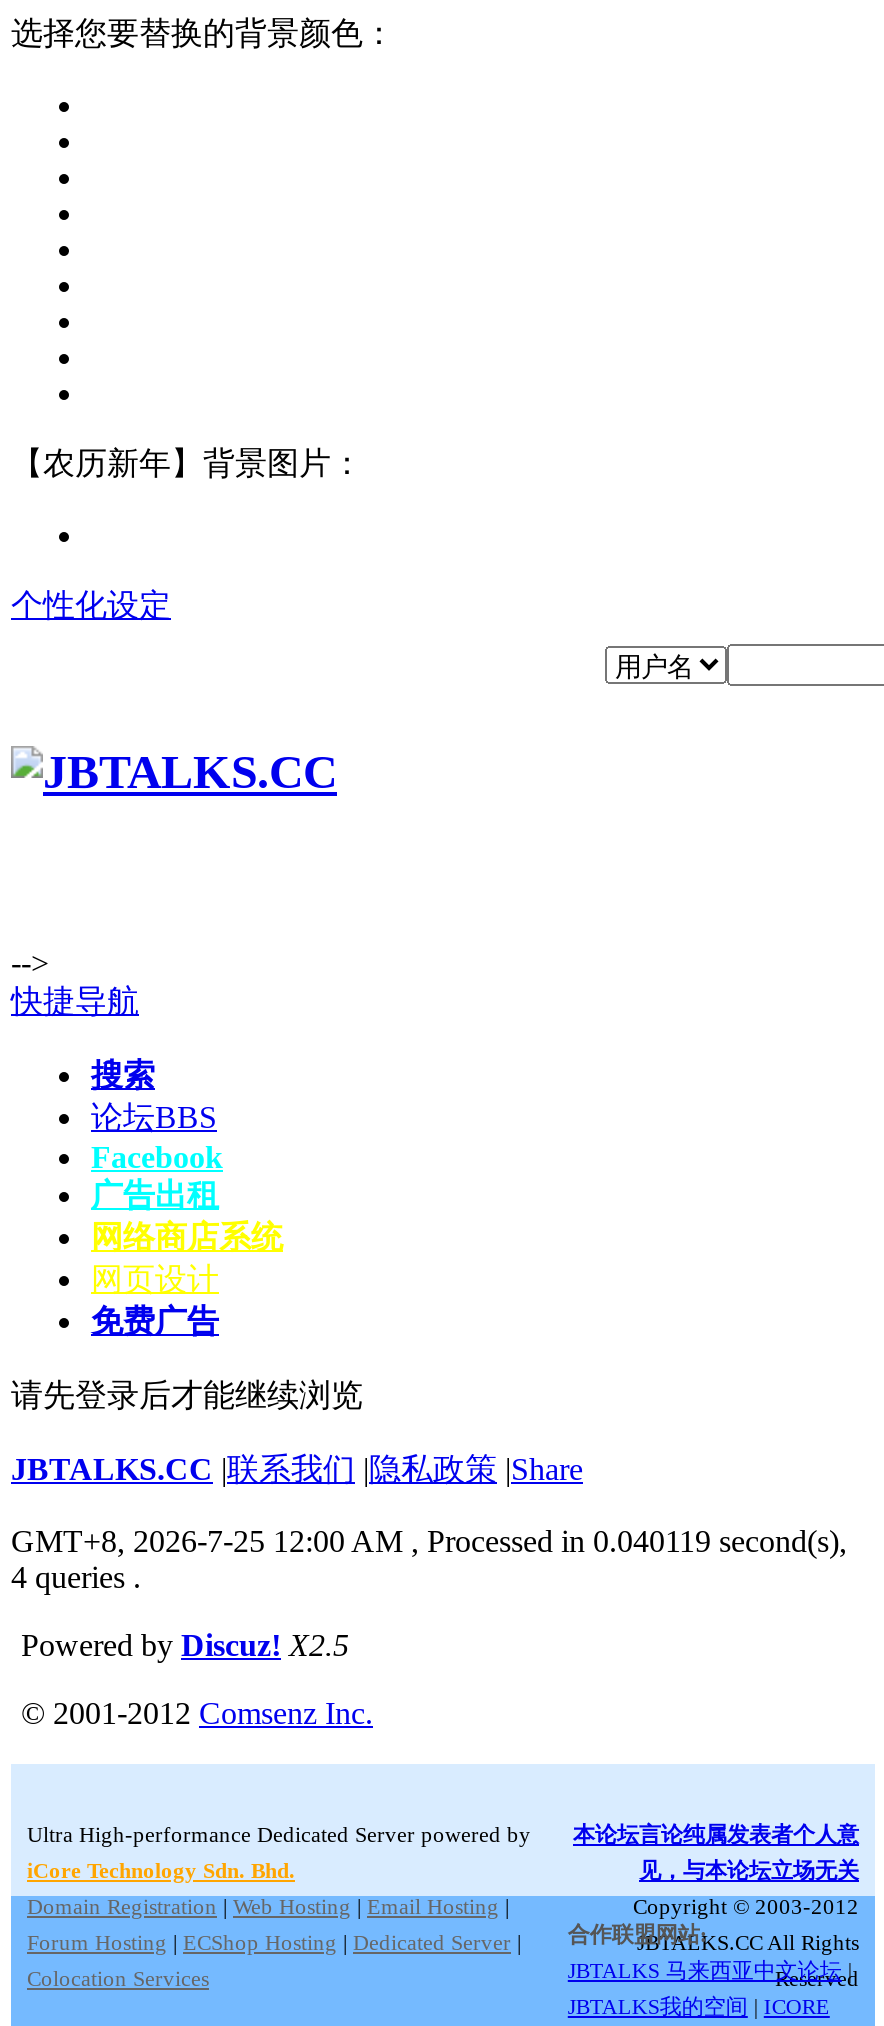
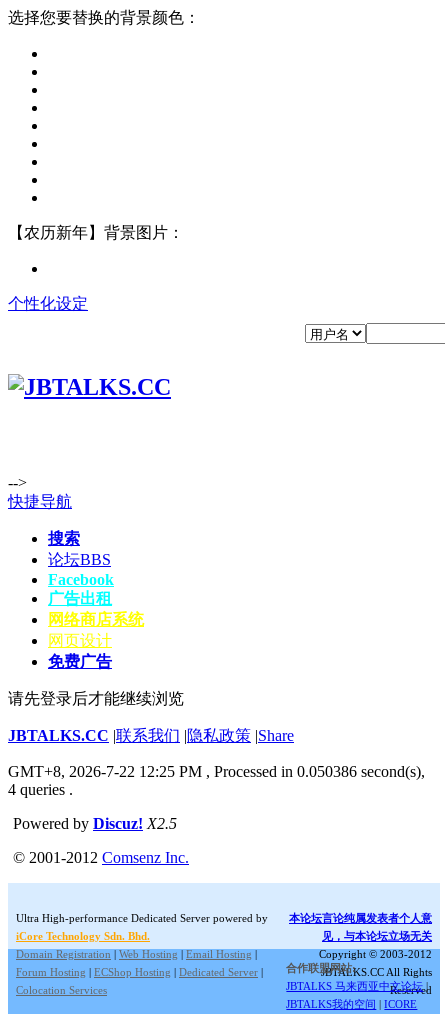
- GMT+8, 2026-7-25 12:00 AM, Processed in 0.040119 second(s),
+ GMT+8, 2026-7-22 12:25 PM, Processed in 0.050386 second(s),
